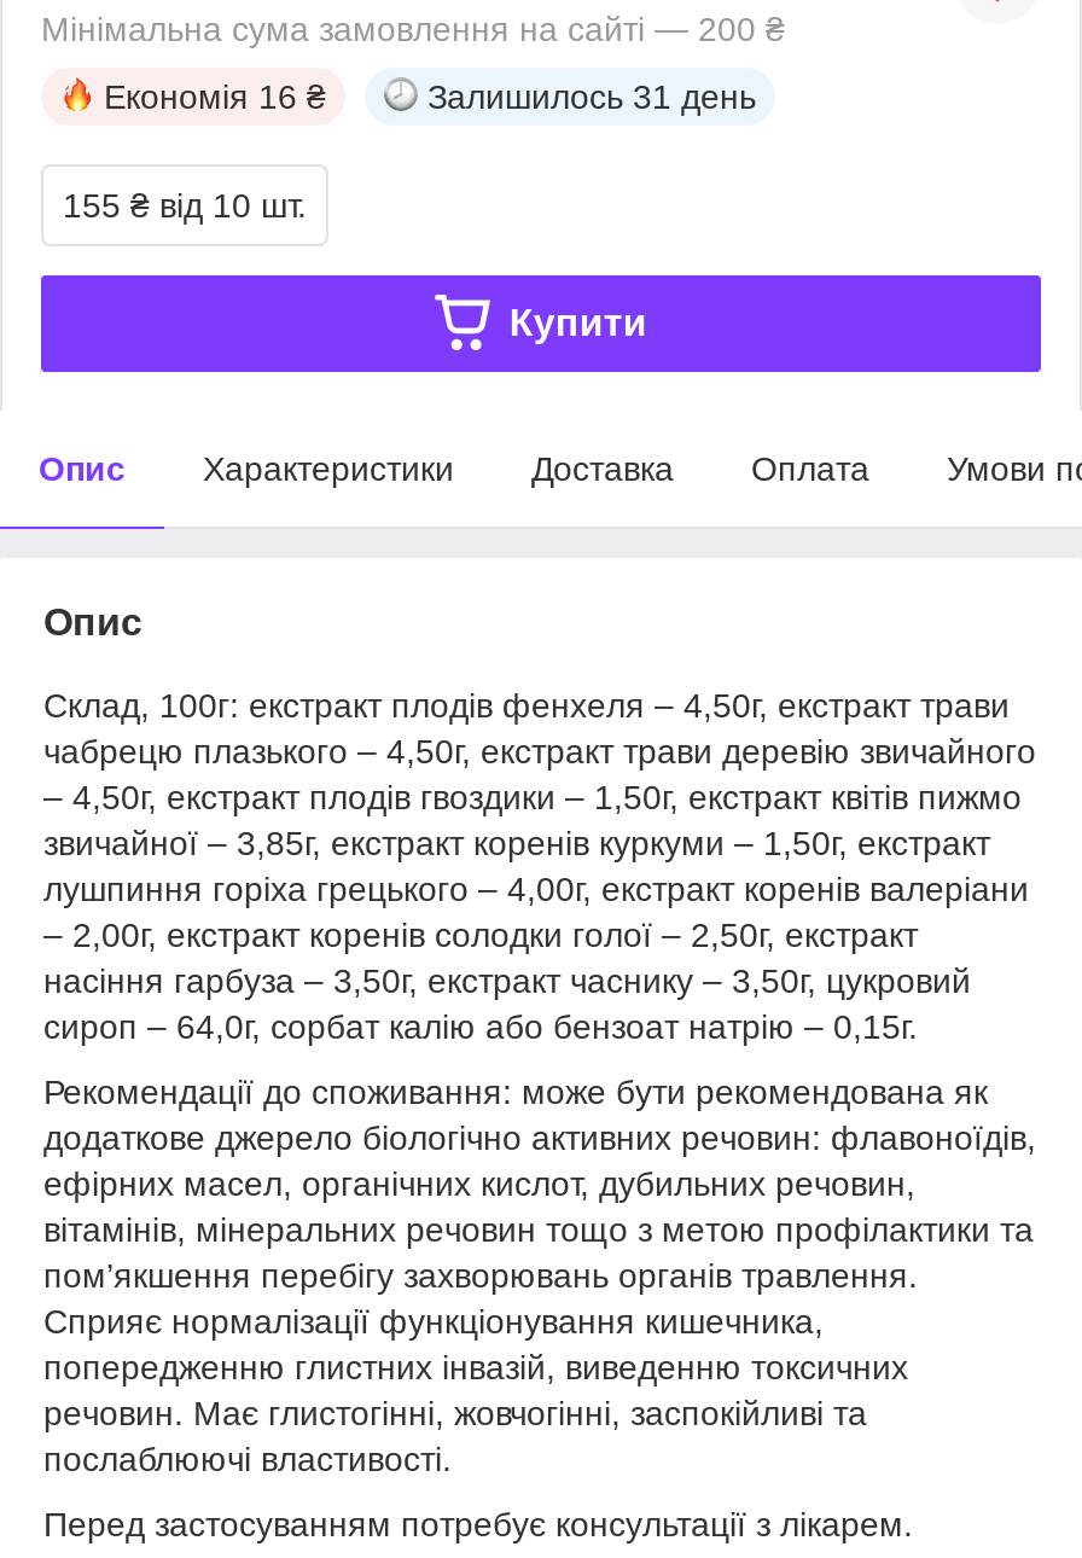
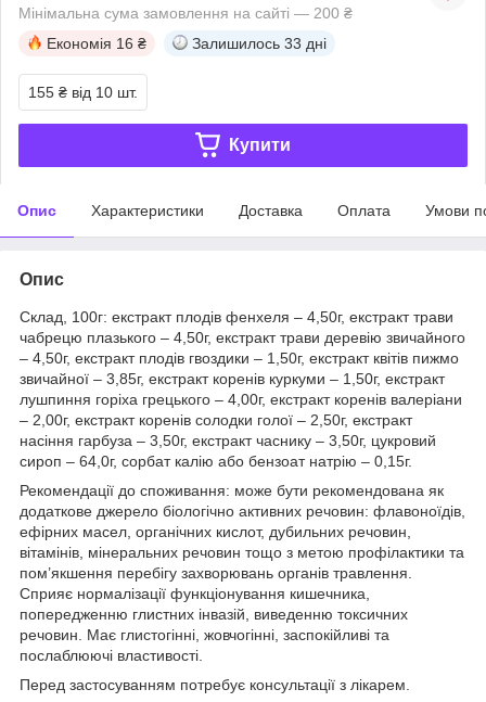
- Залишилось 31 день
+ Залишилось 33 дні
